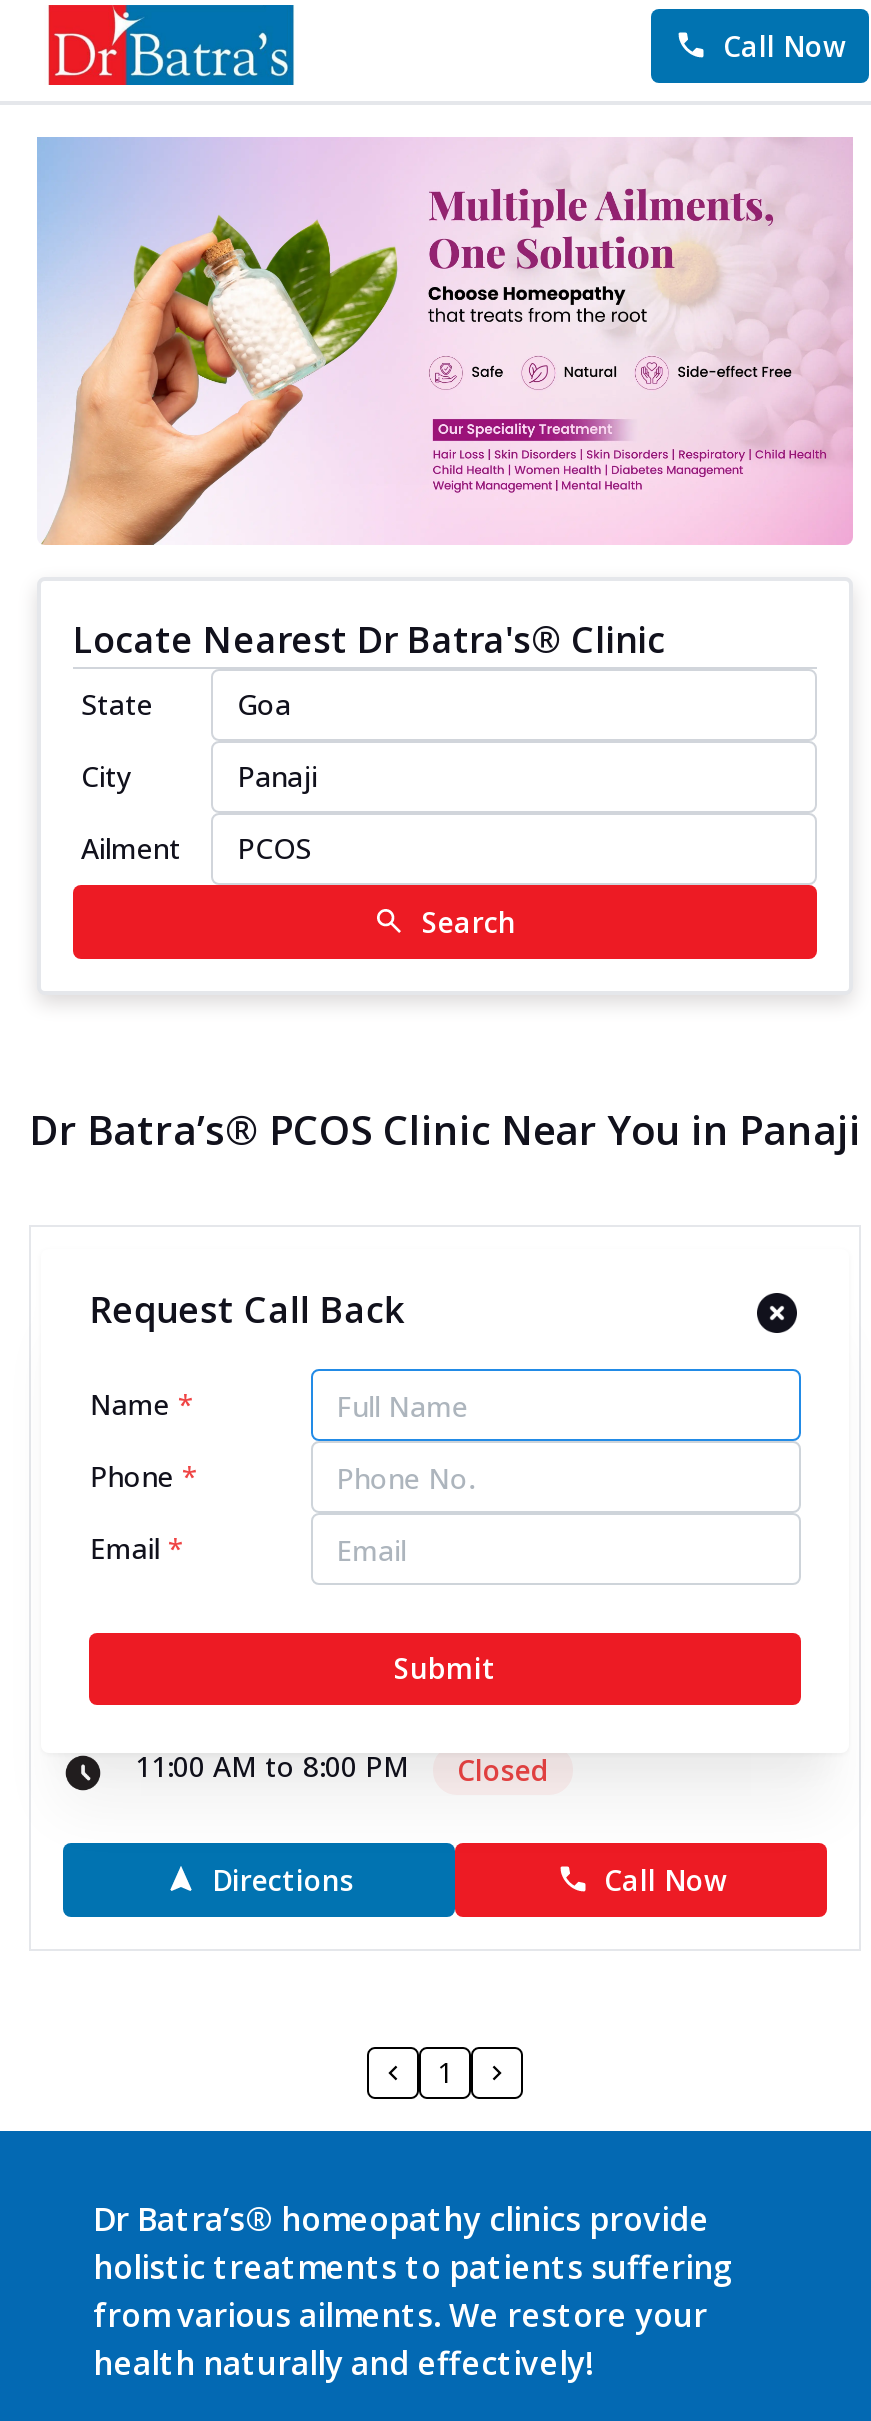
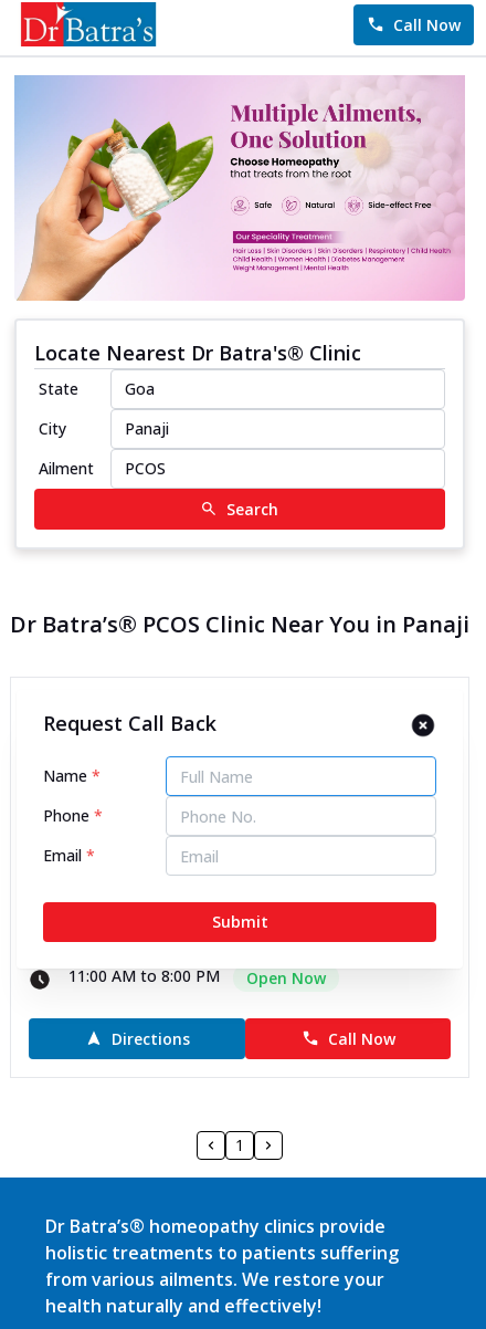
- Closed
+ Open Now
